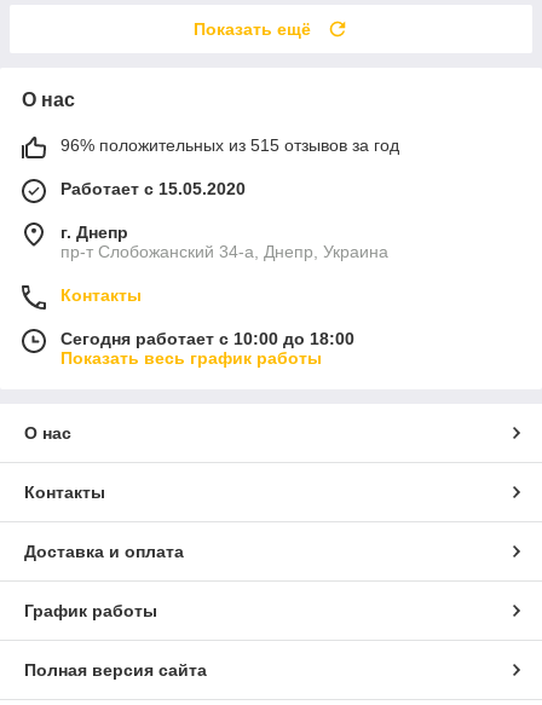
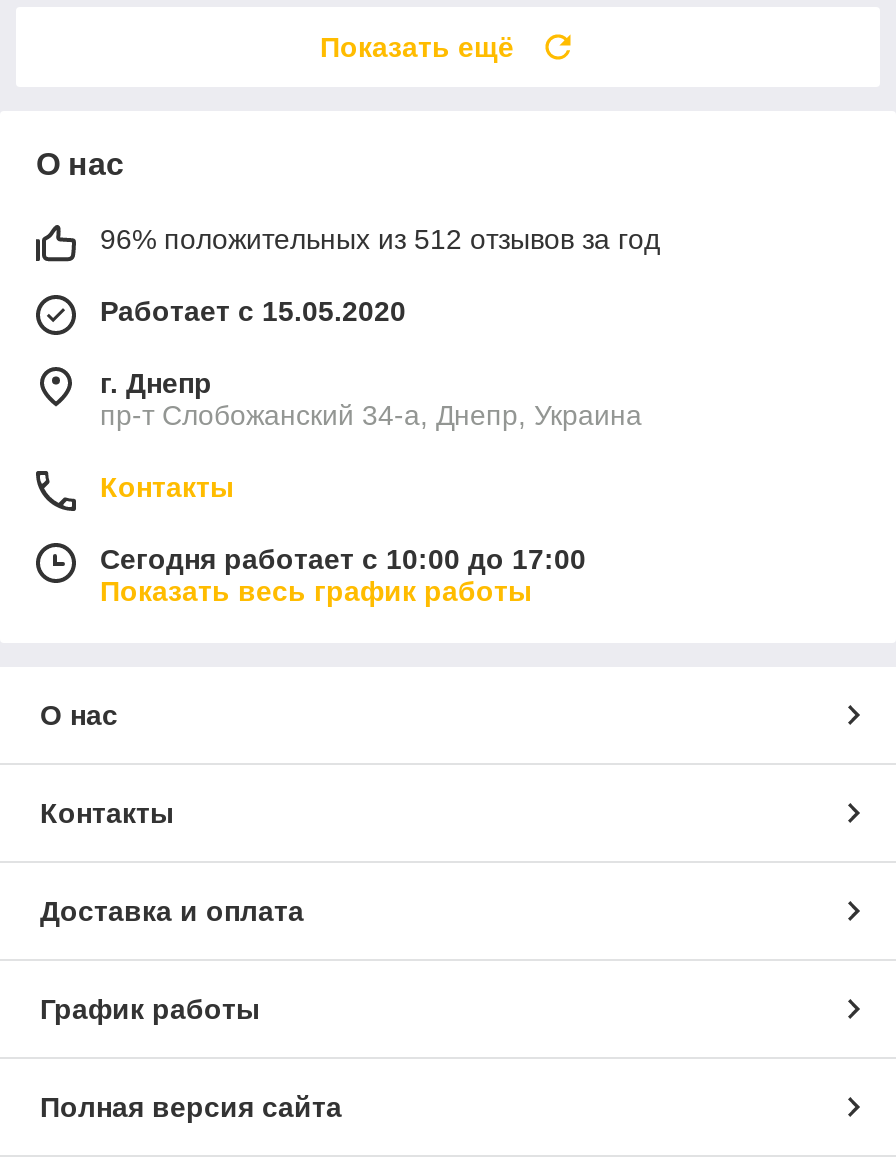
- 96% положительных из 515 отзывов за год
+ 96% положительных из 512 отзывов за год

- Сегодня работает с 10:00 до 18:00
+ Сегодня работает с 10:00 до 17:00
